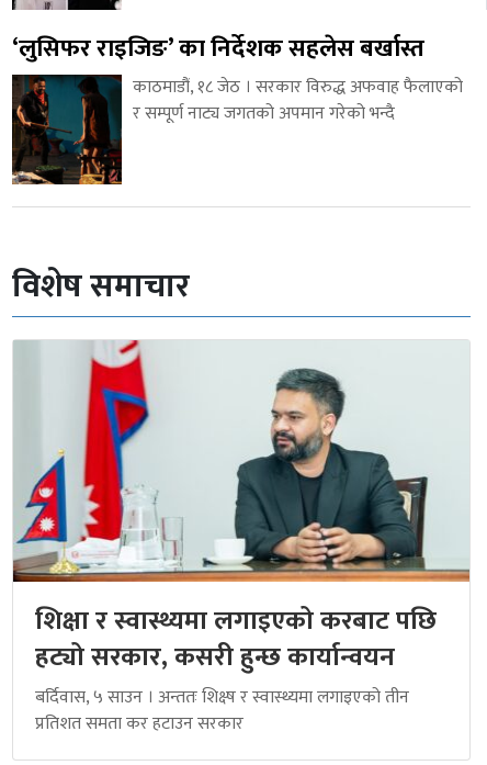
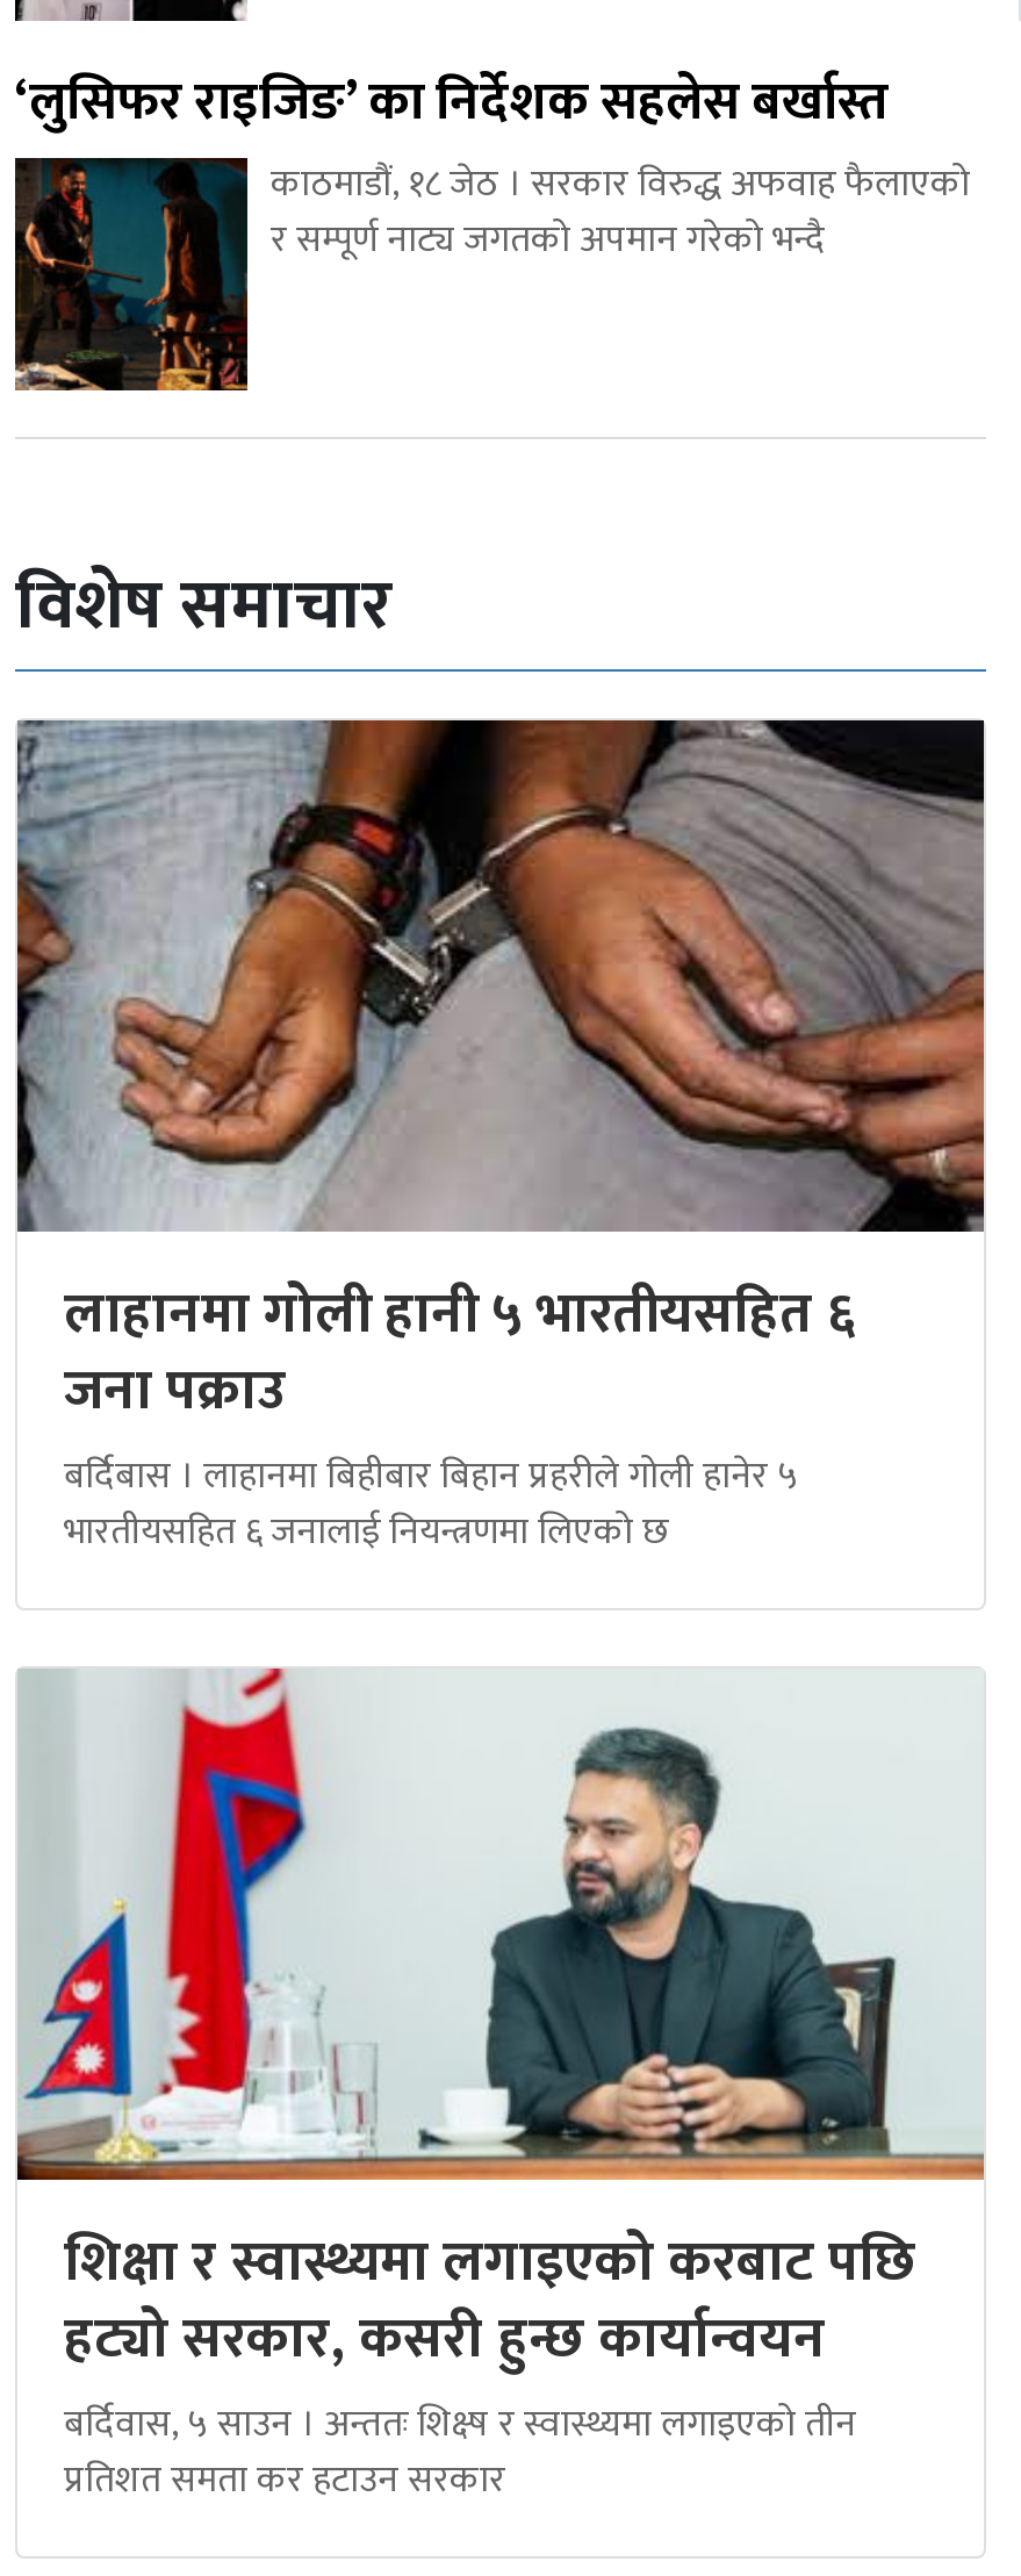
+ [image]
+ लाहानमा गोली हानी ५ भारतीयसहित ६
+ जना पक्राउ
+ बर्दिबास । लाहानमा बिहीबार बिहान प्रहरीले गोली हानेर ५
+ भारतीयसहित ६ जनालाई नियन्त्रणमा लिएको छ
